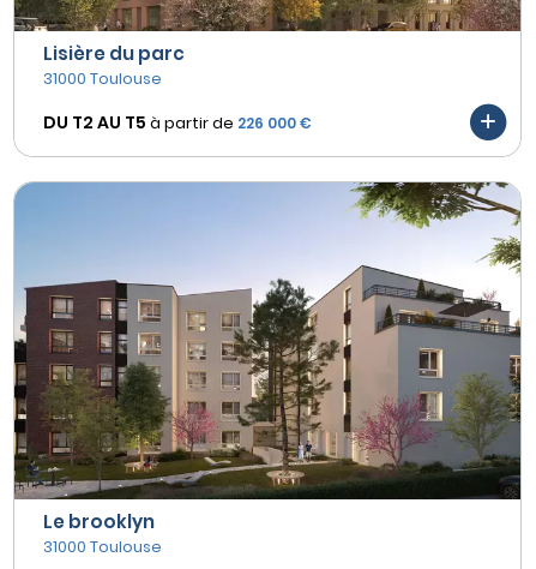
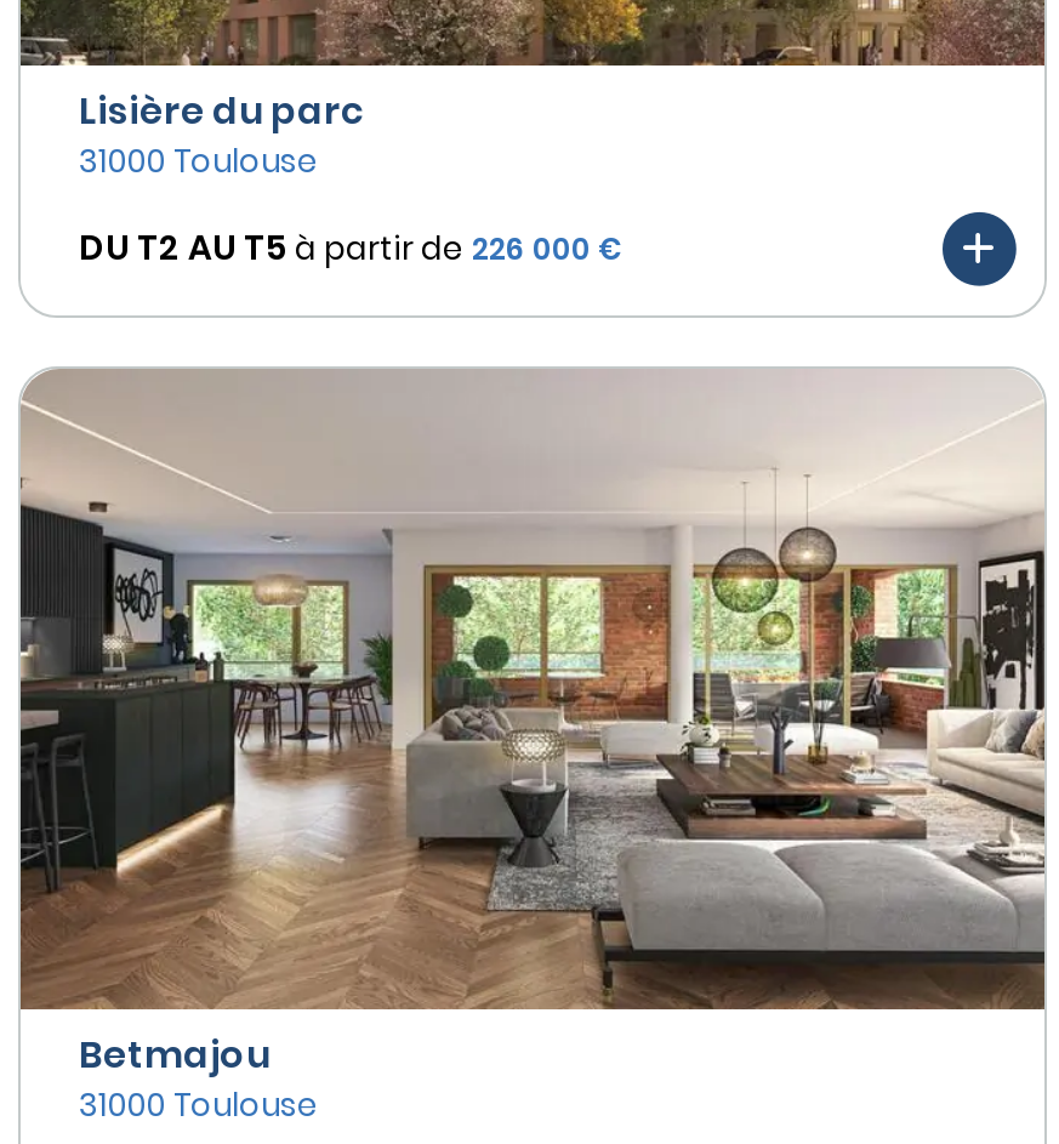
- [image]
- Le brooklyn
+ [image]
+ Betmajou
